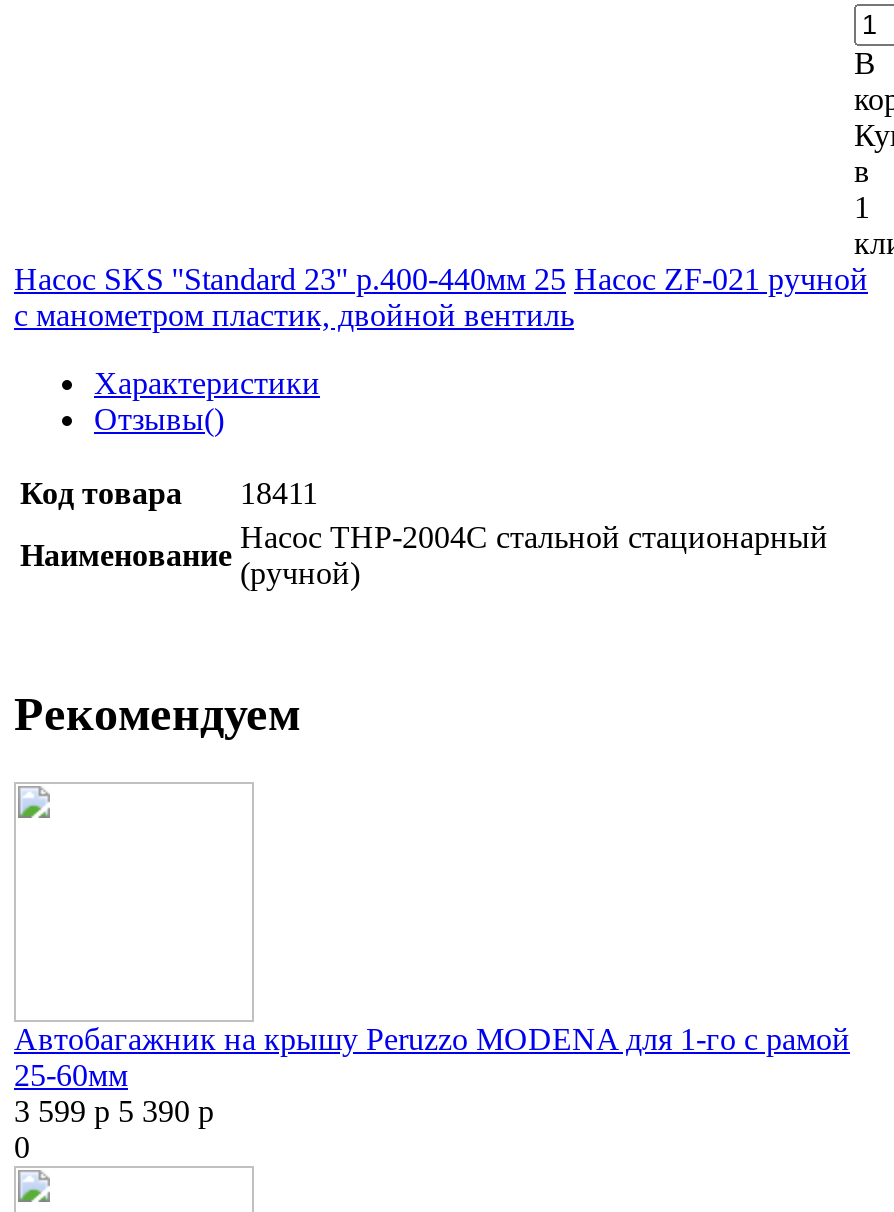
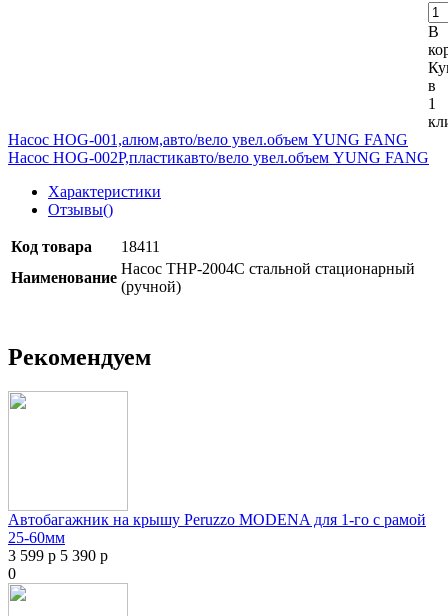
- Насос SKS ''Standard 23'' p.400-440мм 25 Насос ZF-021 ручной
- с манометром пластик, двойной вентиль
+ Насос HOG-001,алюм,авто/вело увел.объем YUNG FANG
+ Насос HOG-002Р,пластикавто/вело увел.объем YUNG FANG
